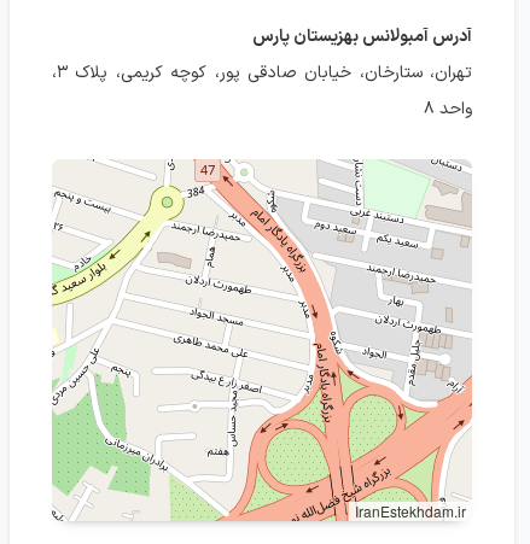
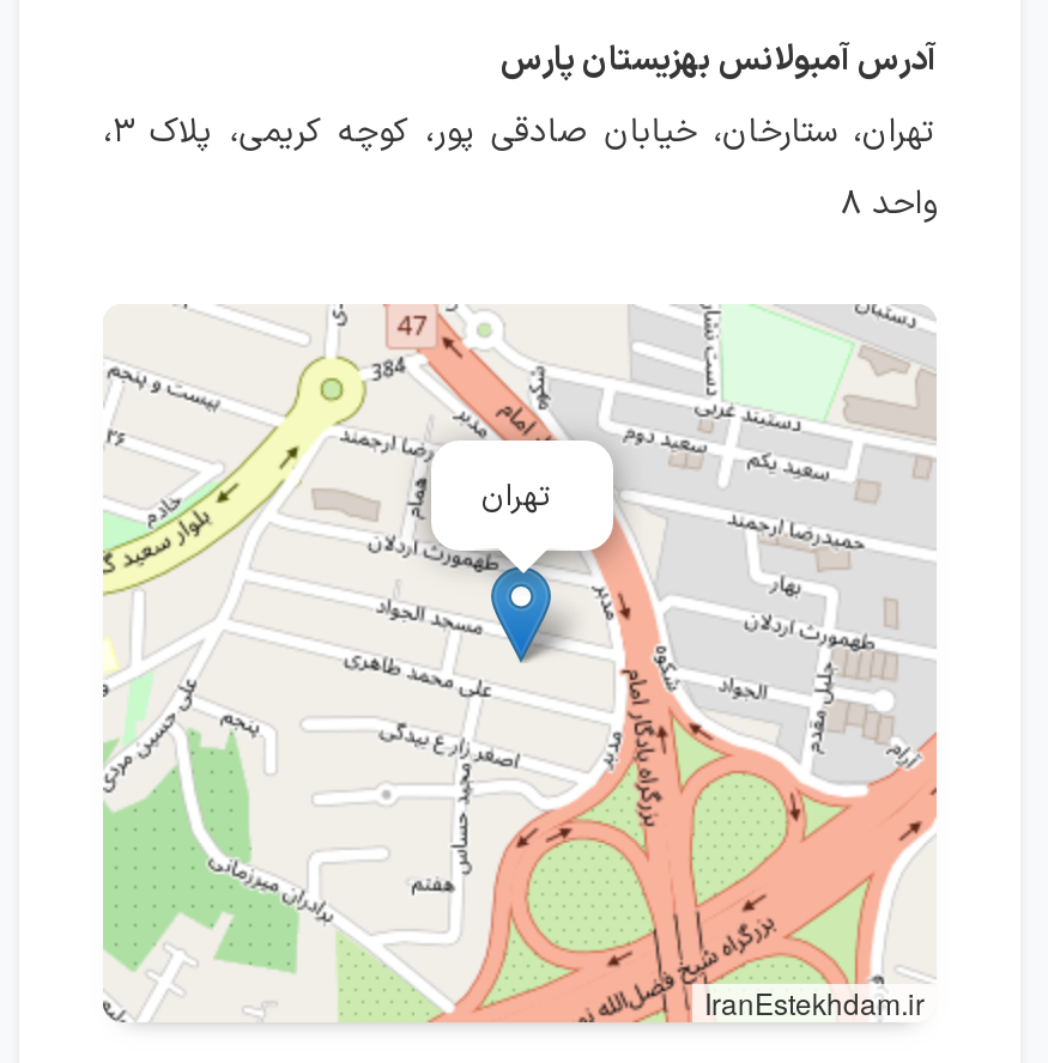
+ تهران

- [image]
+ [image]
